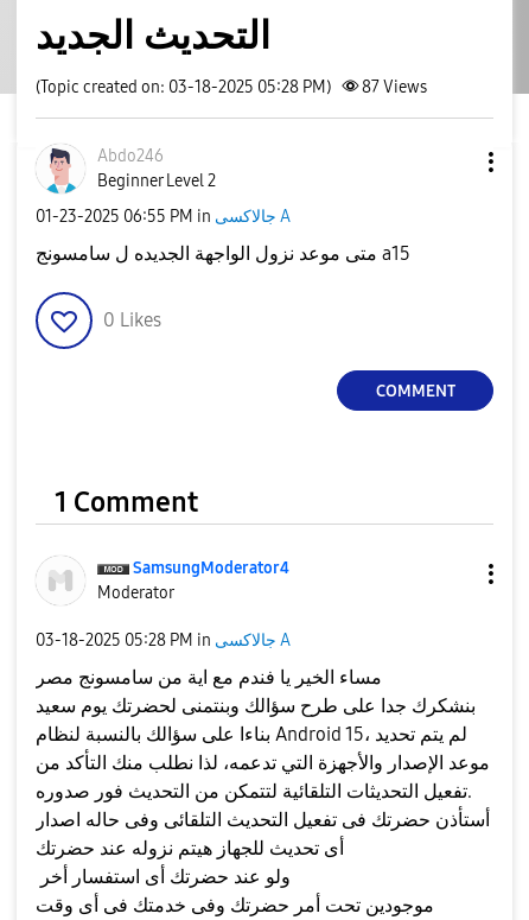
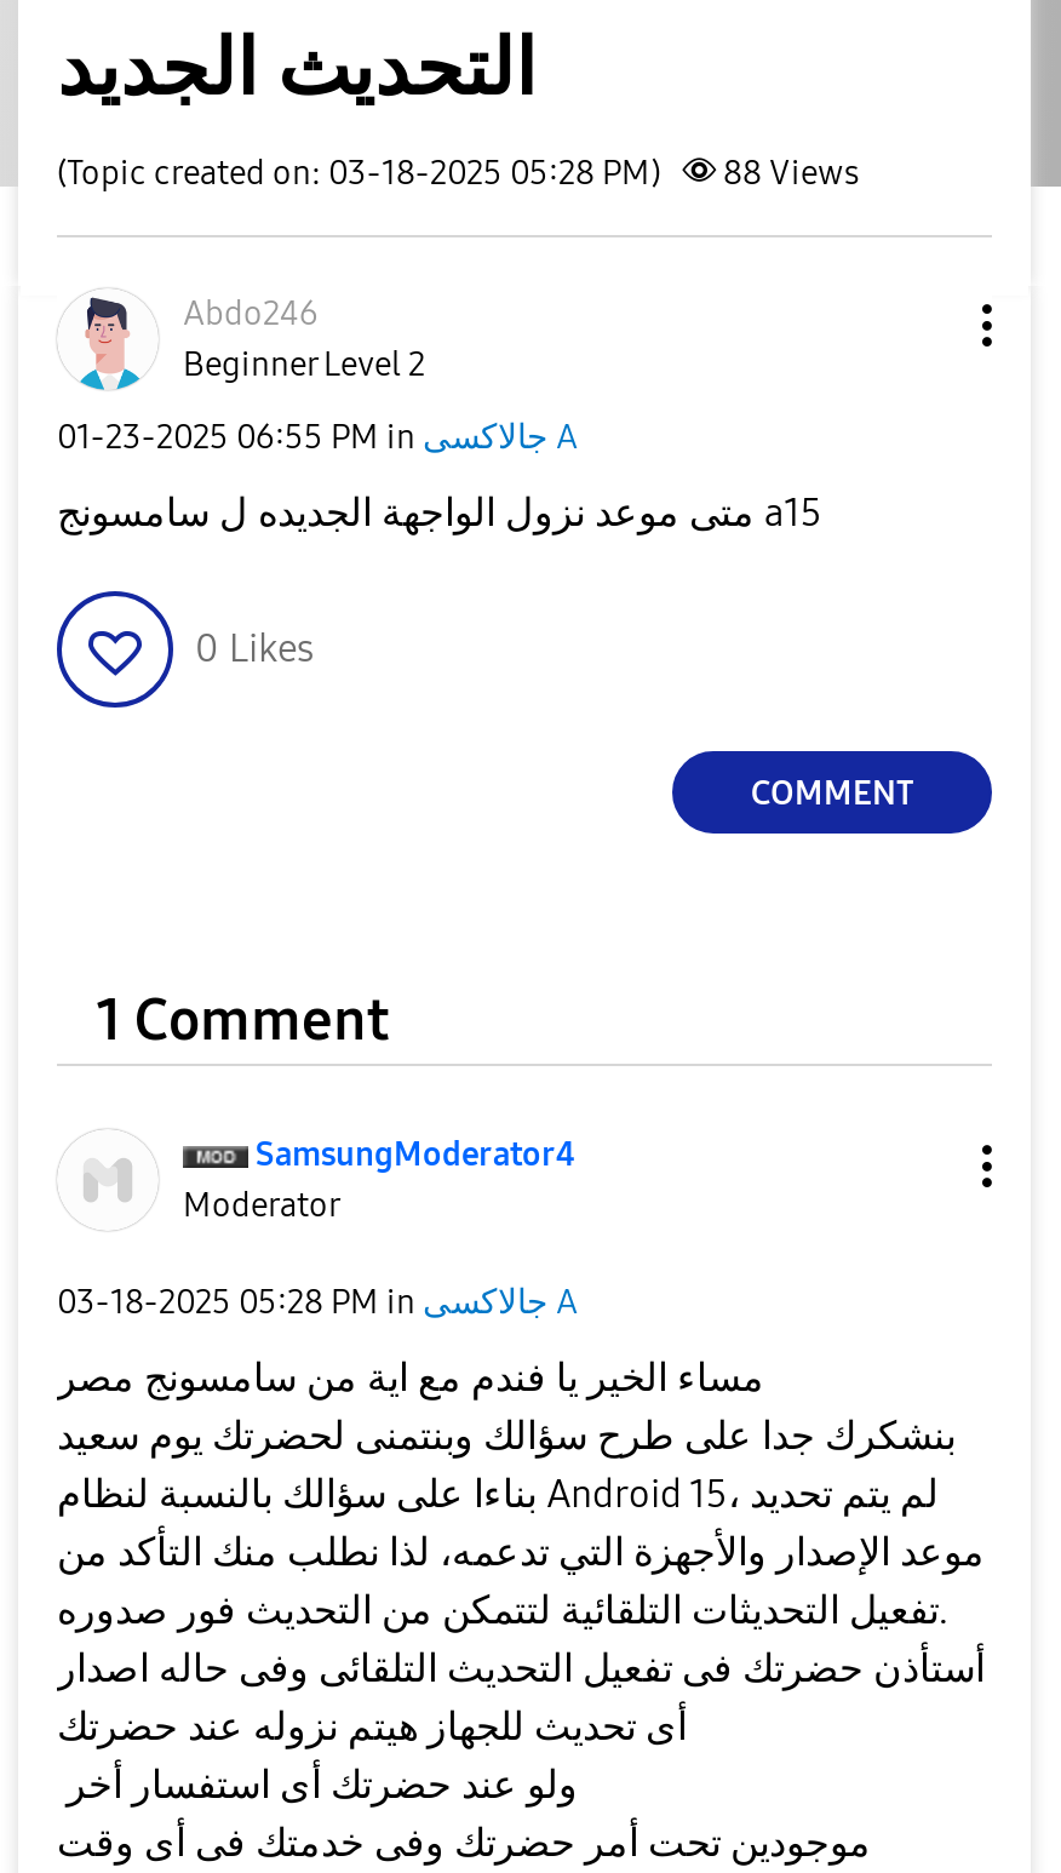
- (Topic created on: 03-18-2025 05:28 PM) 87 Views
+ (Topic created on: 03-18-2025 05:28 PM) 88 Views
